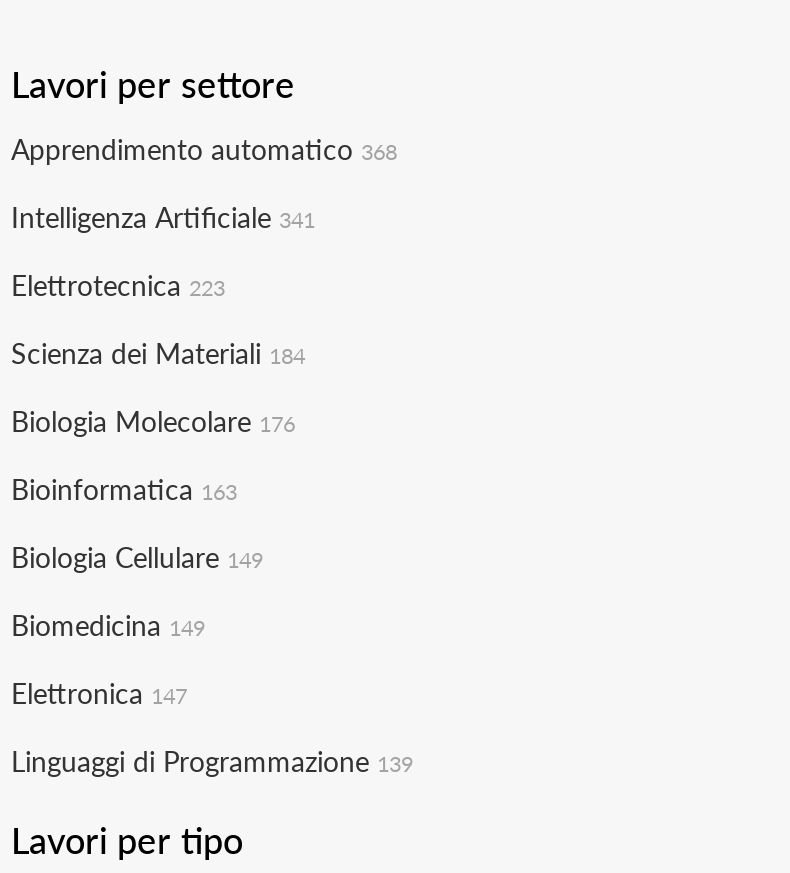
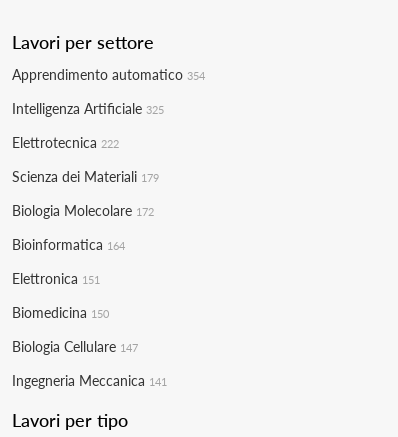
- Apprendimento automatico 368
+ Apprendimento automatico 354

- Intelligenza Artificiale 341
+ Intelligenza Artificiale 325

- Elettrotecnica 223
+ Elettrotecnica 222

- Scienza dei Materiali 184
+ Scienza dei Materiali 179

- Biologia Molecolare 176
+ Biologia Molecolare 172

- Bioinformatica 163
+ Bioinformatica 164

- Biologia Cellulare 149
+ Elettronica 151

- Biomedicina 149
+ Biomedicina 150

- Elettronica 147
+ Biologia Cellulare 147

- Linguaggi di Programmazione 139
+ Ingegneria Meccanica 141
